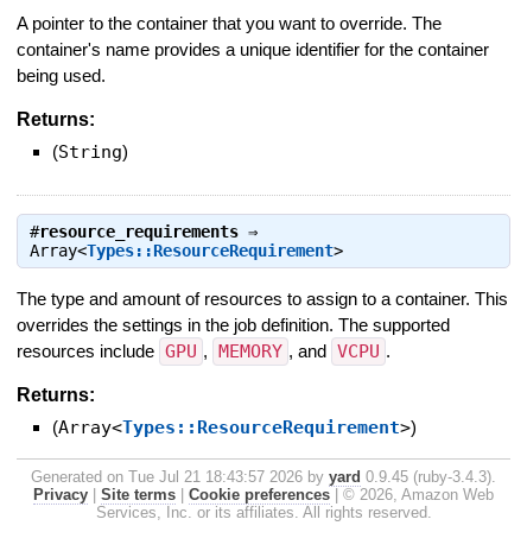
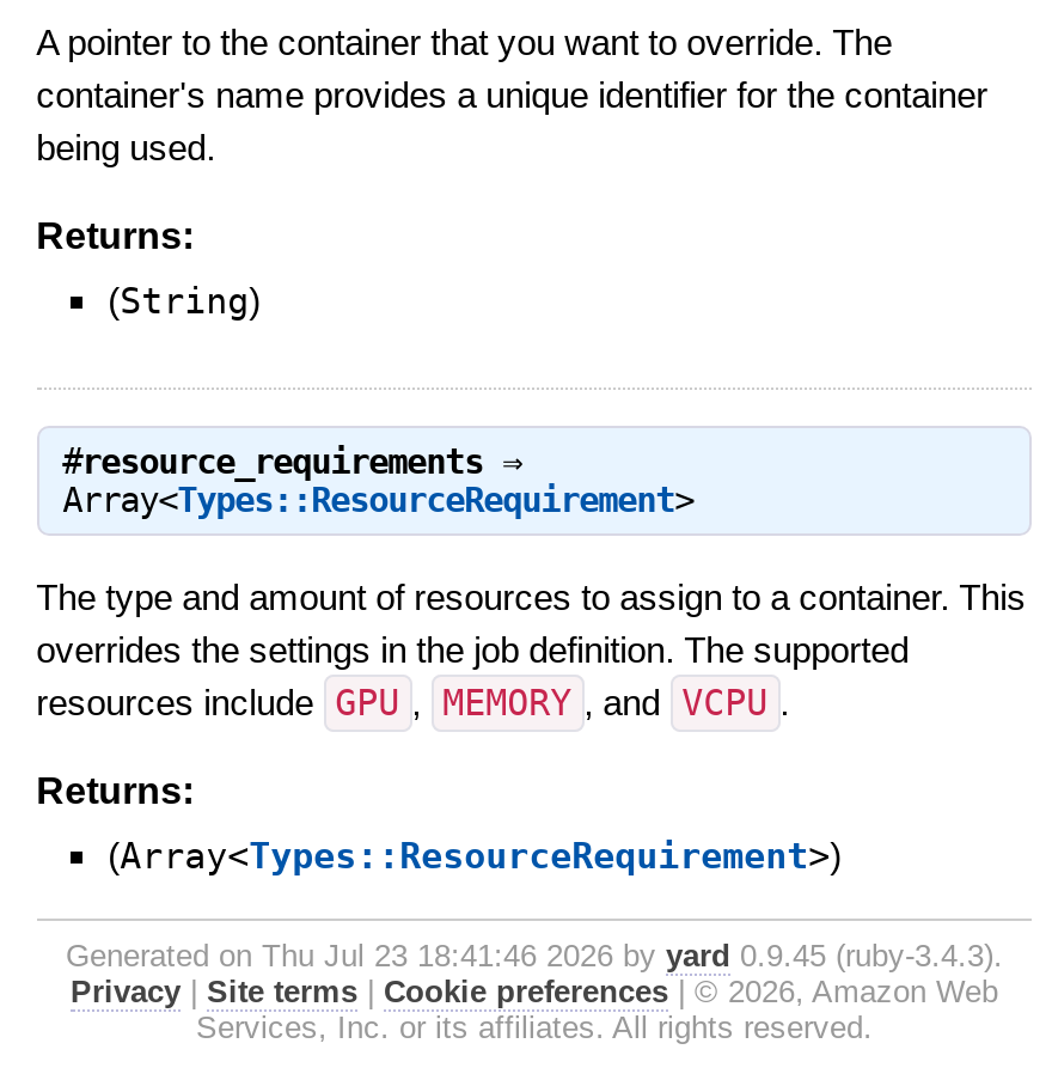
- Generated on Tue Jul 21 18:43:57 2026 by yard 0.9.45 (ruby-3.4.3).
+ Generated on Thu Jul 23 18:41:46 2026 by yard 0.9.45 (ruby-3.4.3).
